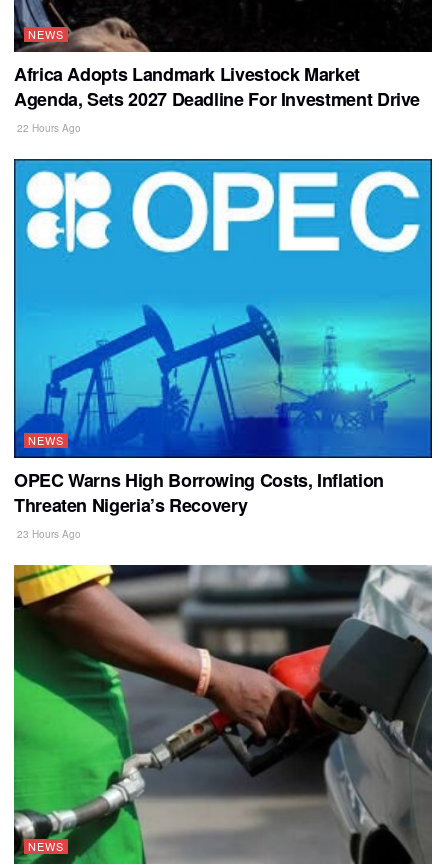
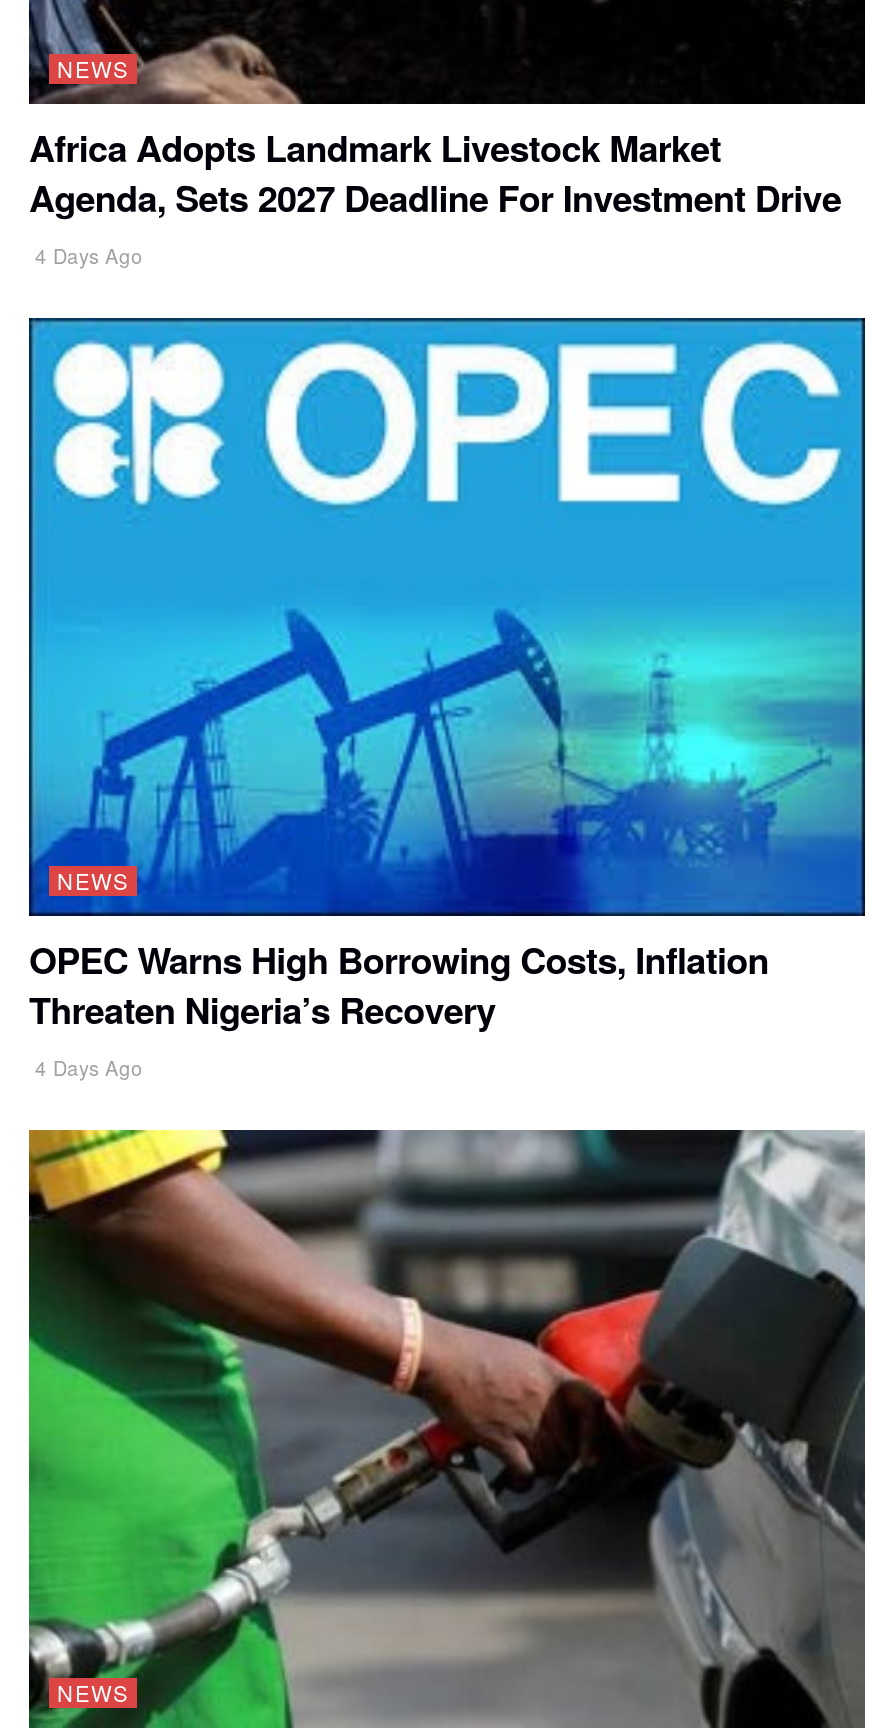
- 22 Hours Ago
+ 4 Days Ago

- 23 Hours Ago
+ 4 Days Ago
